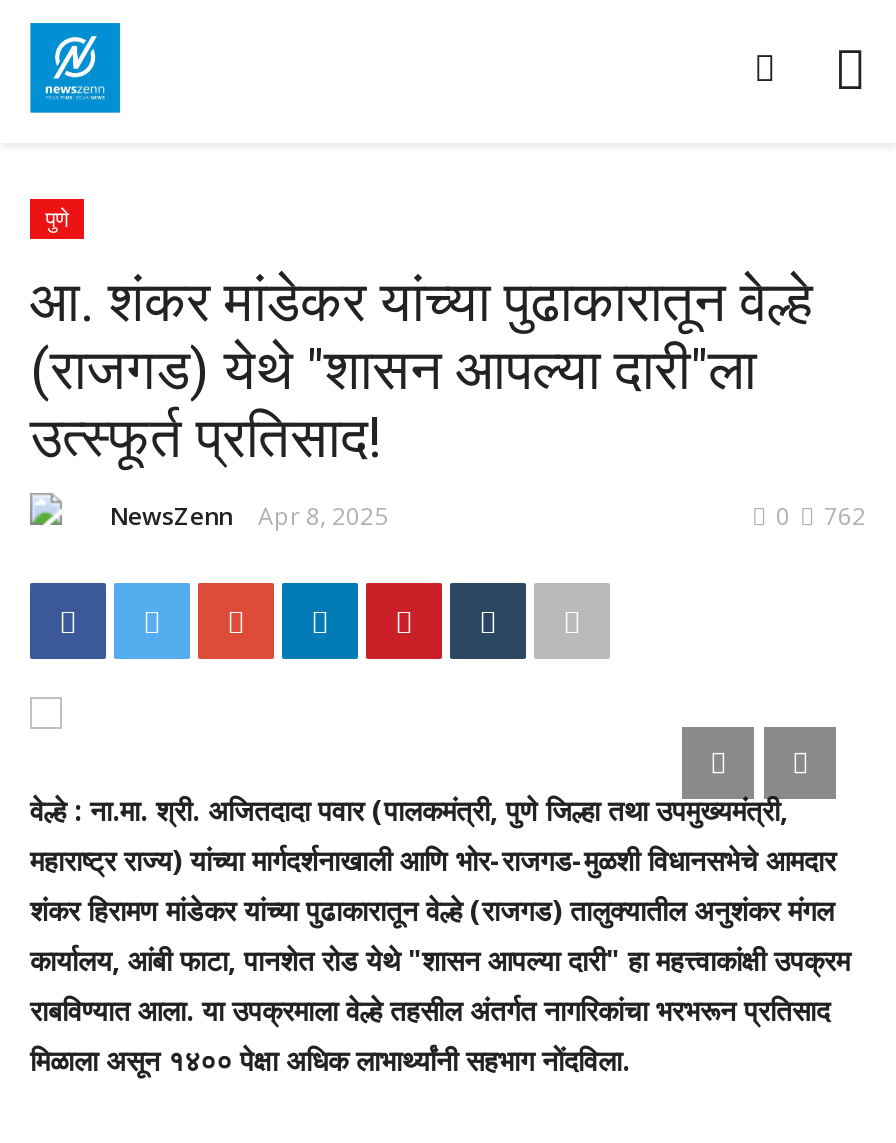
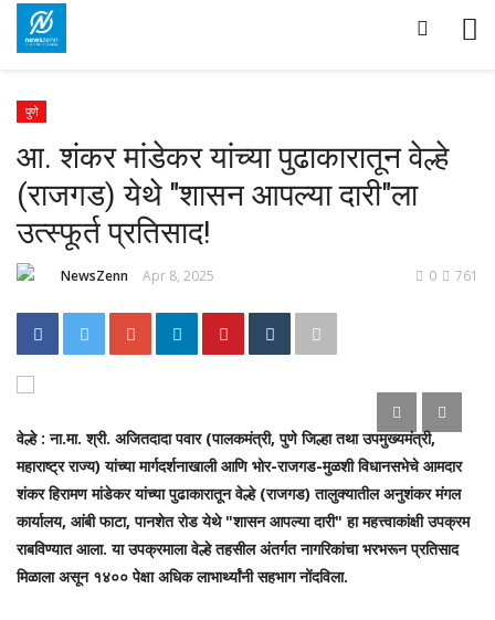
- 0 762
+ 0 761
